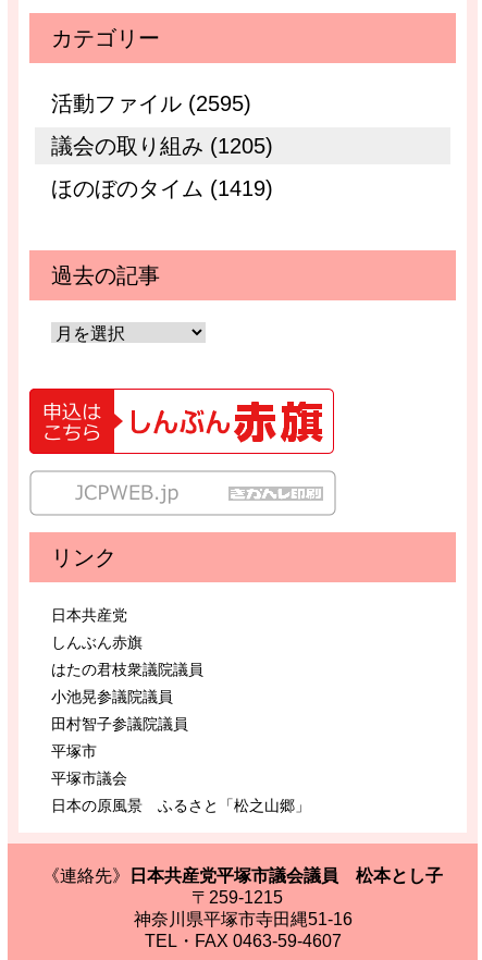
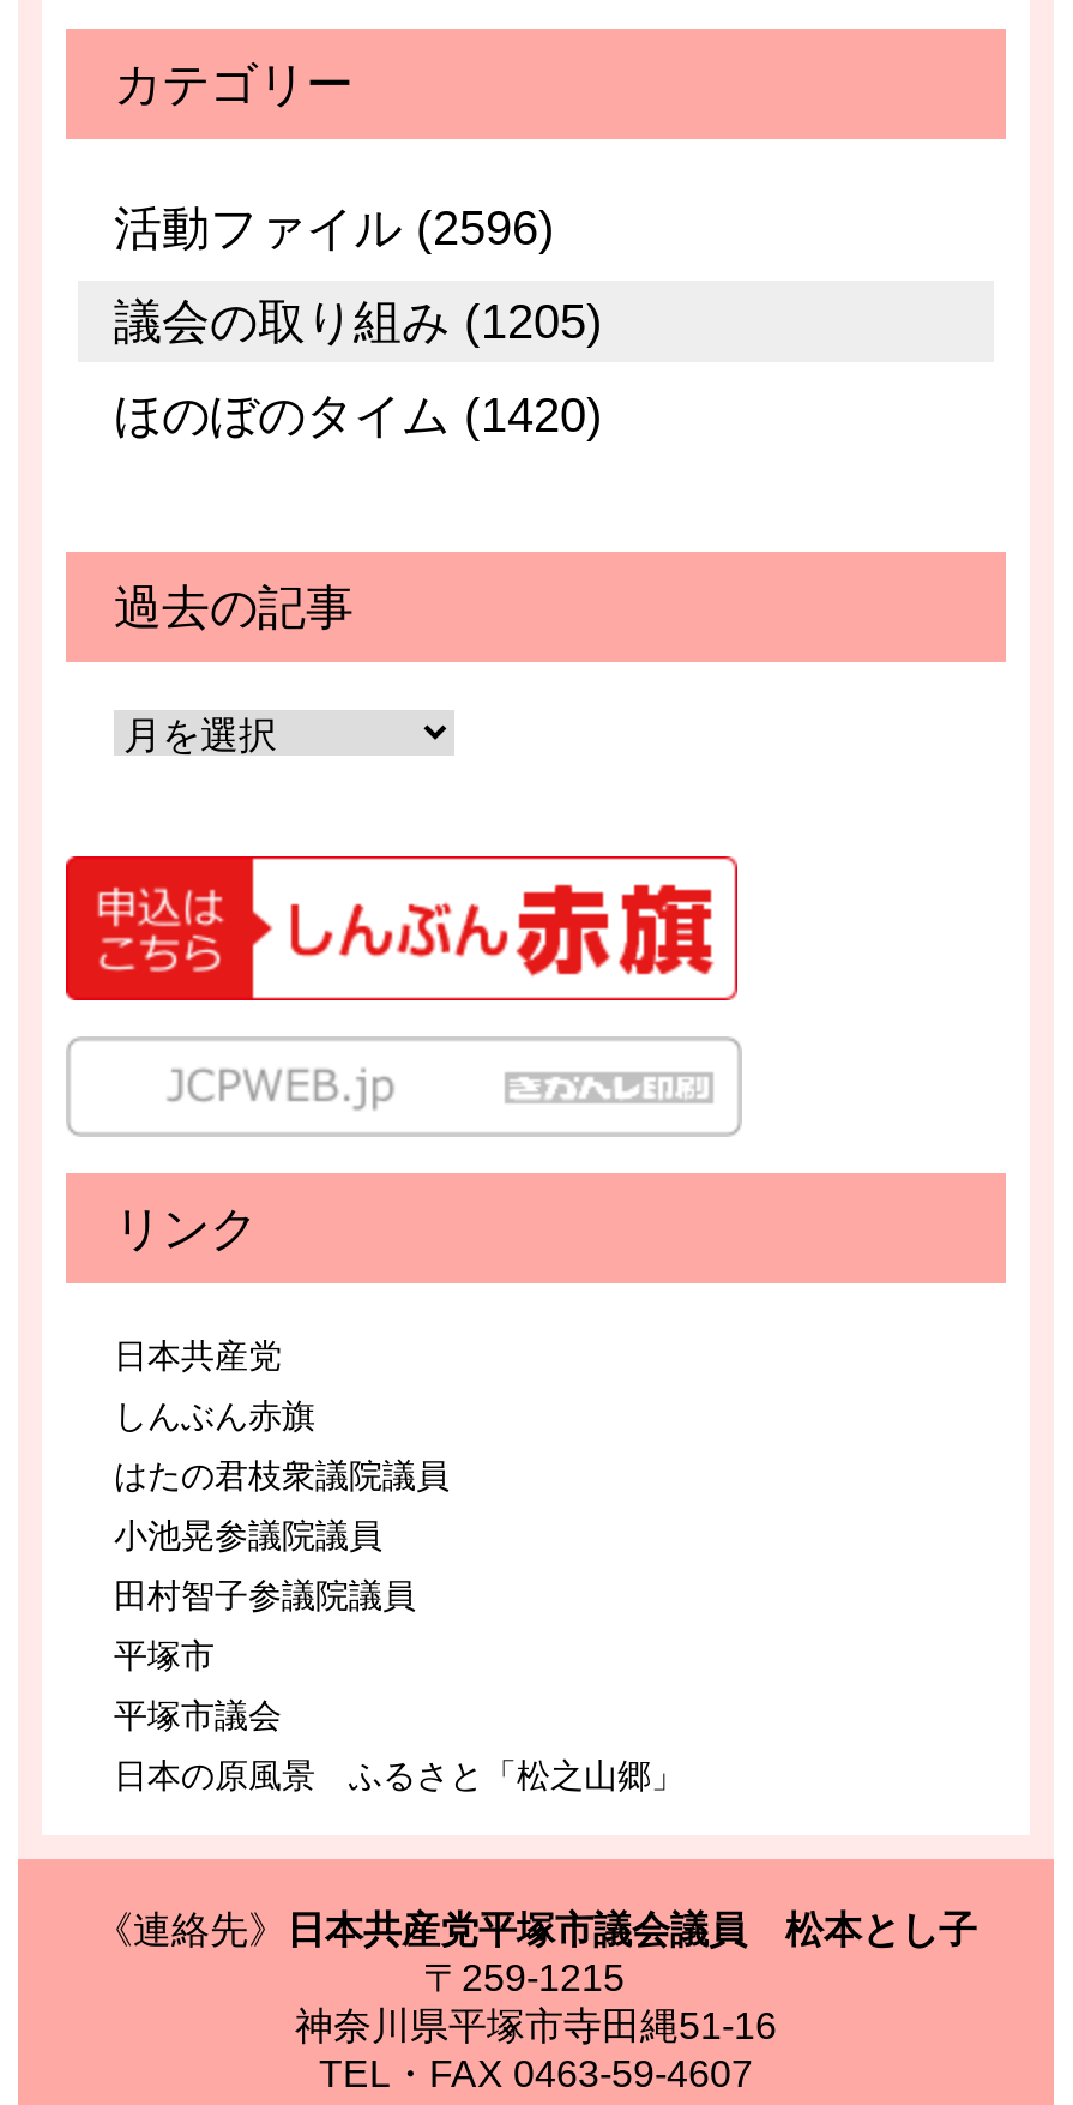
- 活動ファイル (2595)
+ 活動ファイル (2596)

- ほのぼのタイム (1419)
+ ほのぼのタイム (1420)
